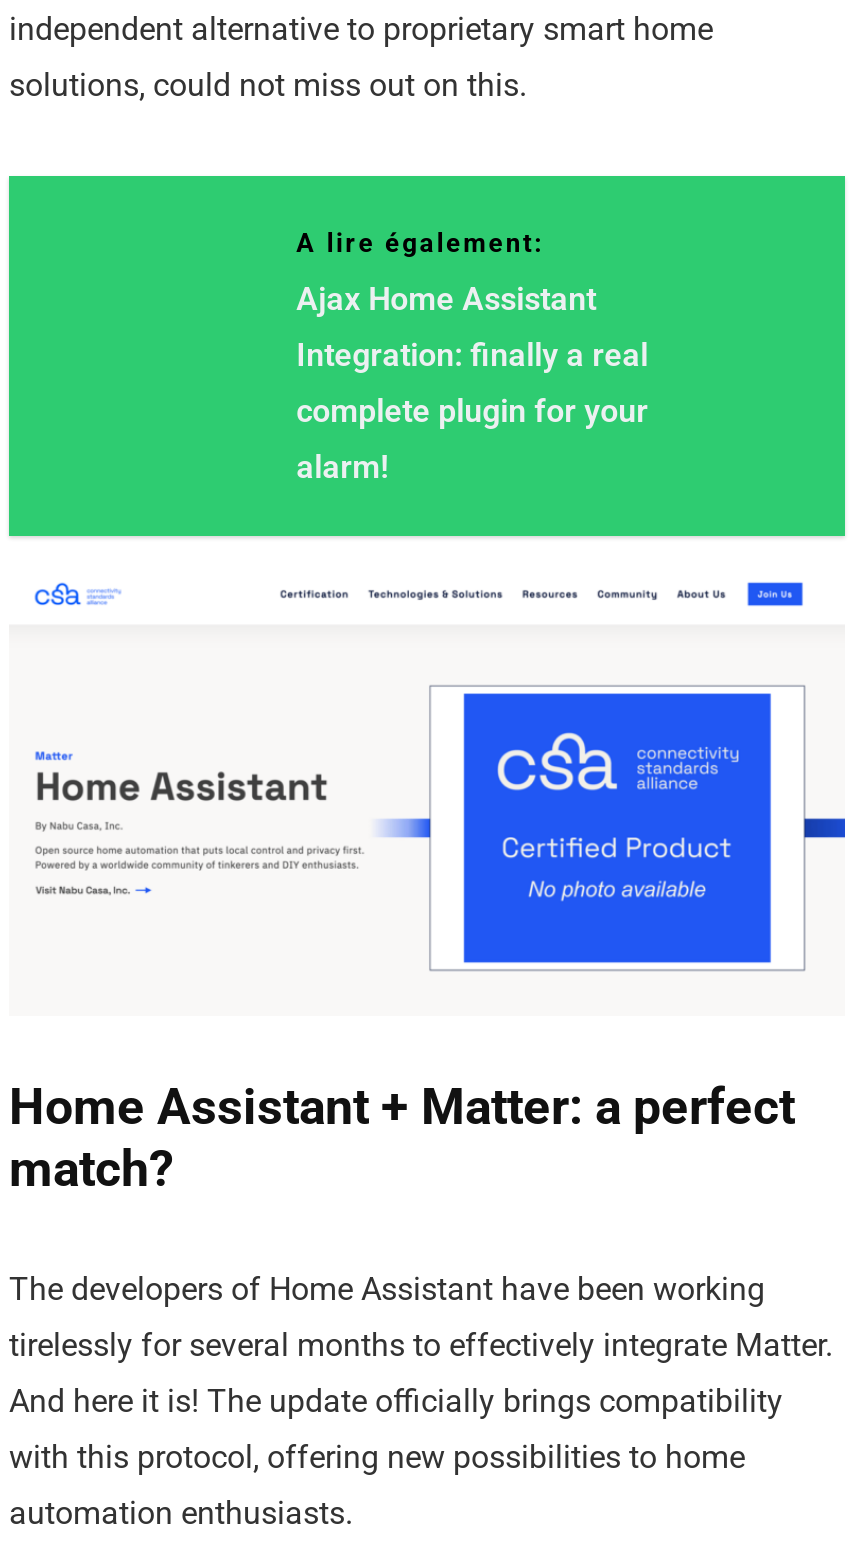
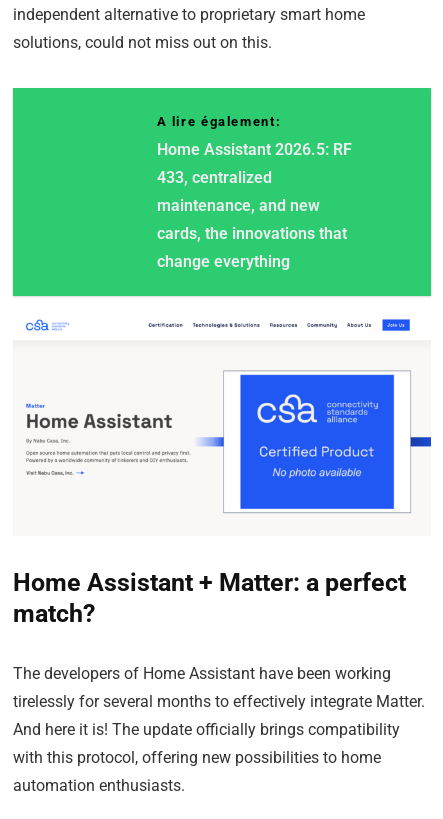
- Ajax Home Assistant
- Integration: finally a real
- complete plugin for your
- alarm!
+ Home Assistant 2026.5: RF
+ 433, centralized
+ maintenance, and new
+ cards, the innovations that
+ change everything
